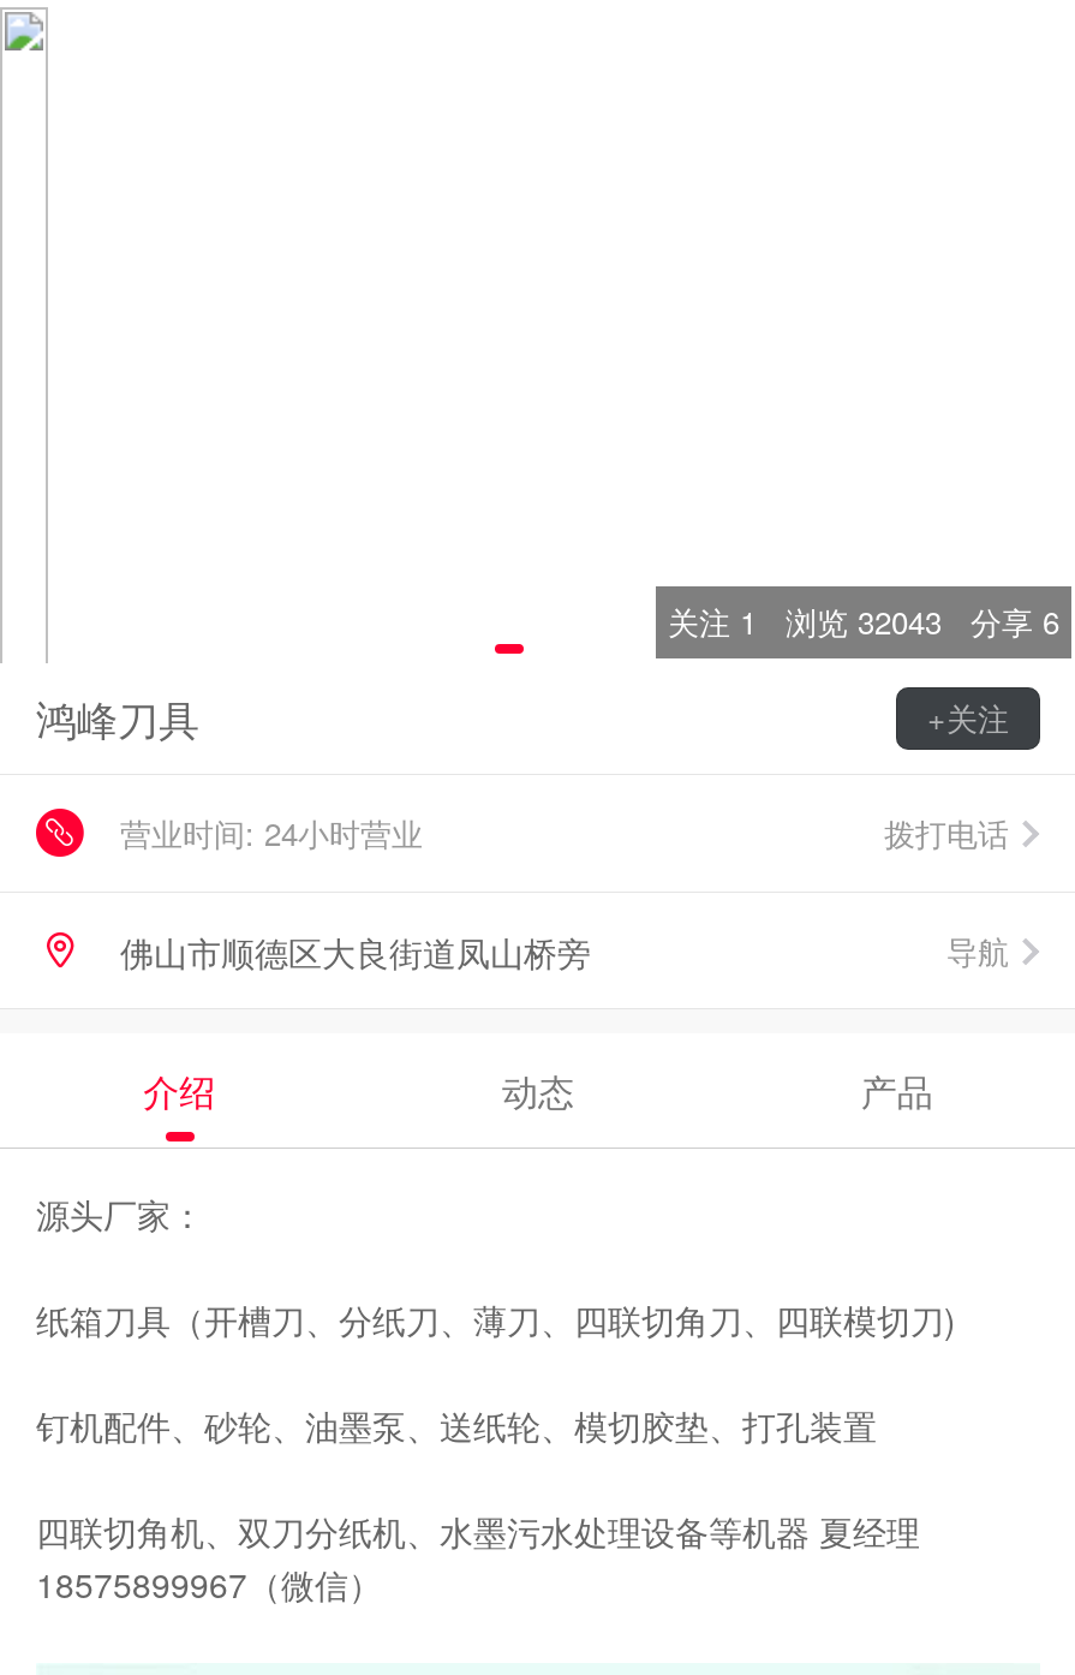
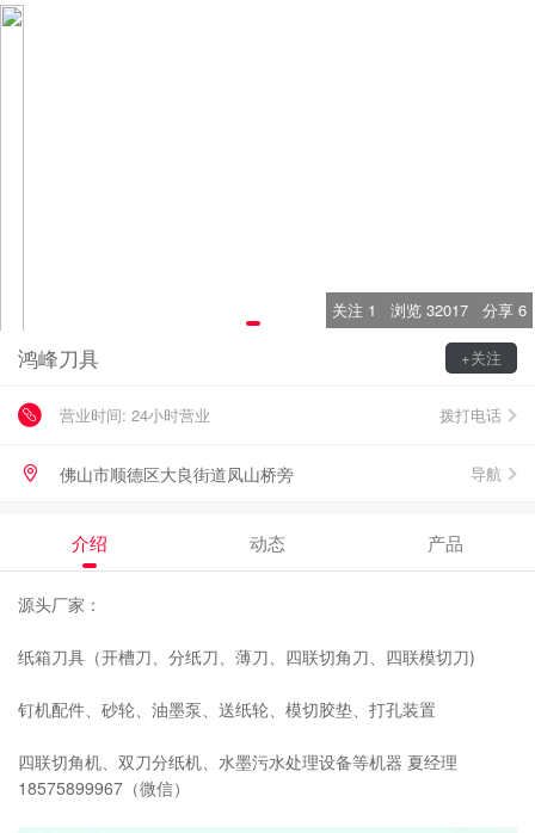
- 关注1 浏览32043 分享6
+ 关注1 浏览32017 分享6
